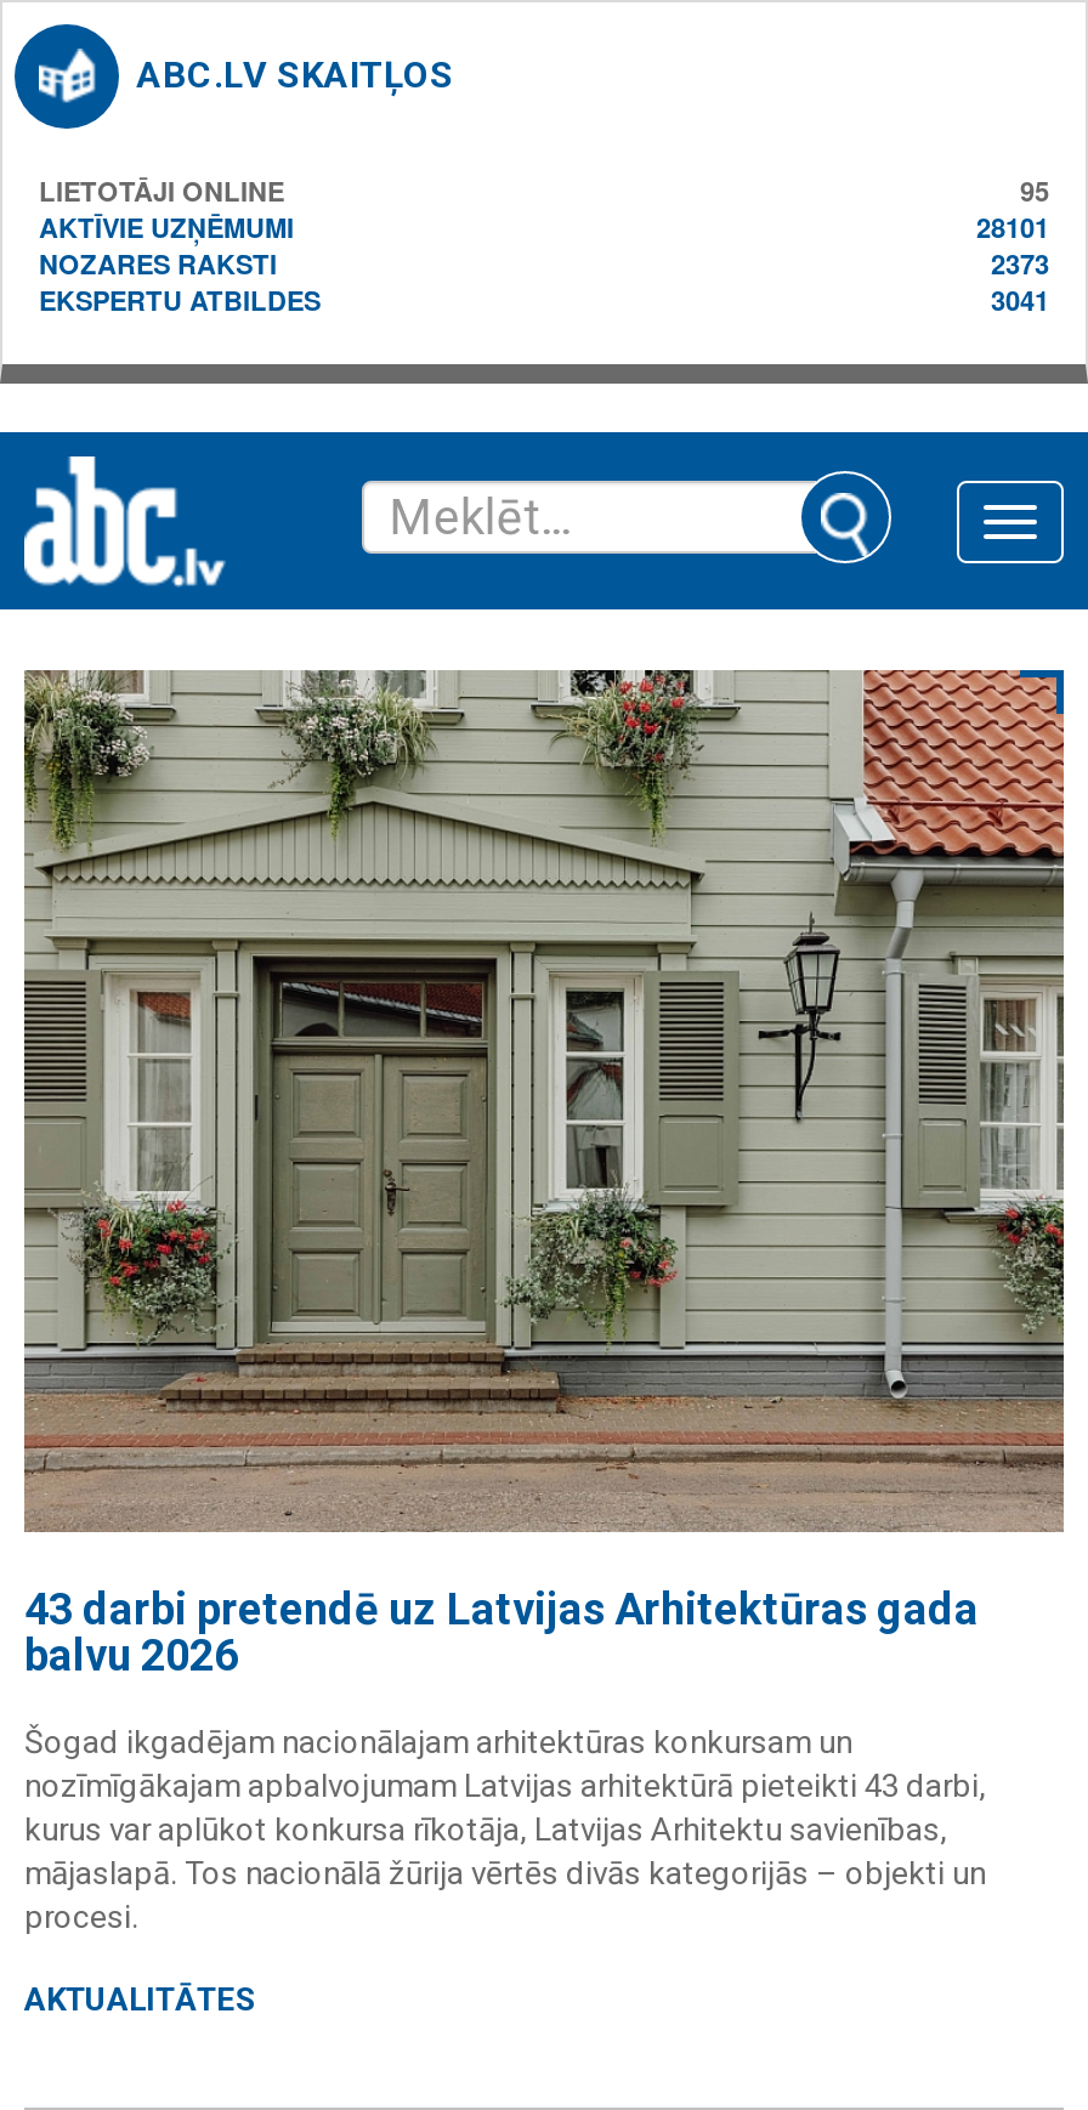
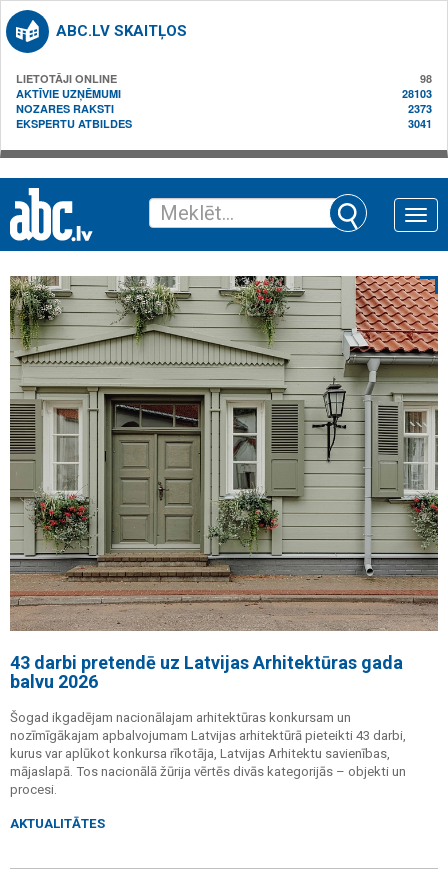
- 95
+ 98

- 28101
+ 28103
